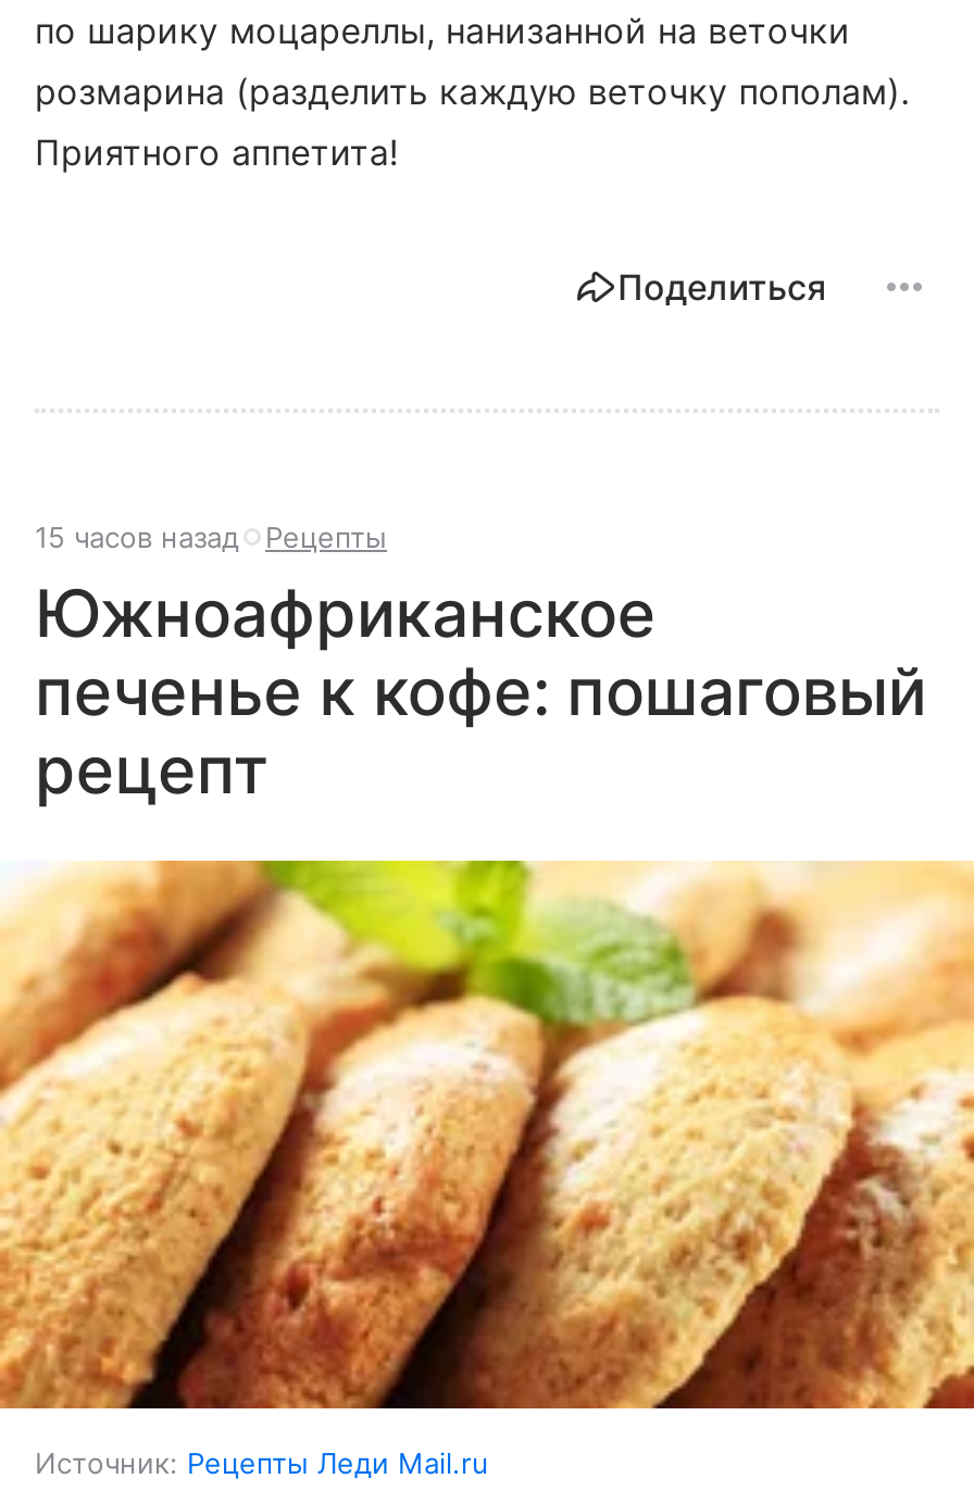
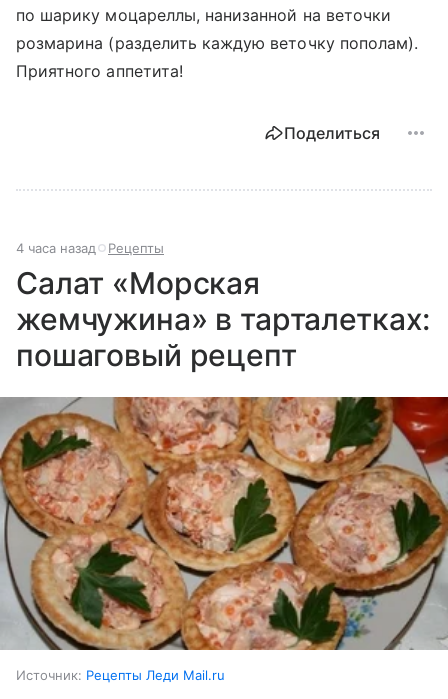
- 15 часов назад Рецепты
+ 4 часа назад Рецепты

- Южноафриканское
- печенье к кофе: пошаговый
- рецепт
+ Салат «Морская
+ жемчужина» в тарталетках:
+ пошаговый рецепт

- [image]
+ [image]
